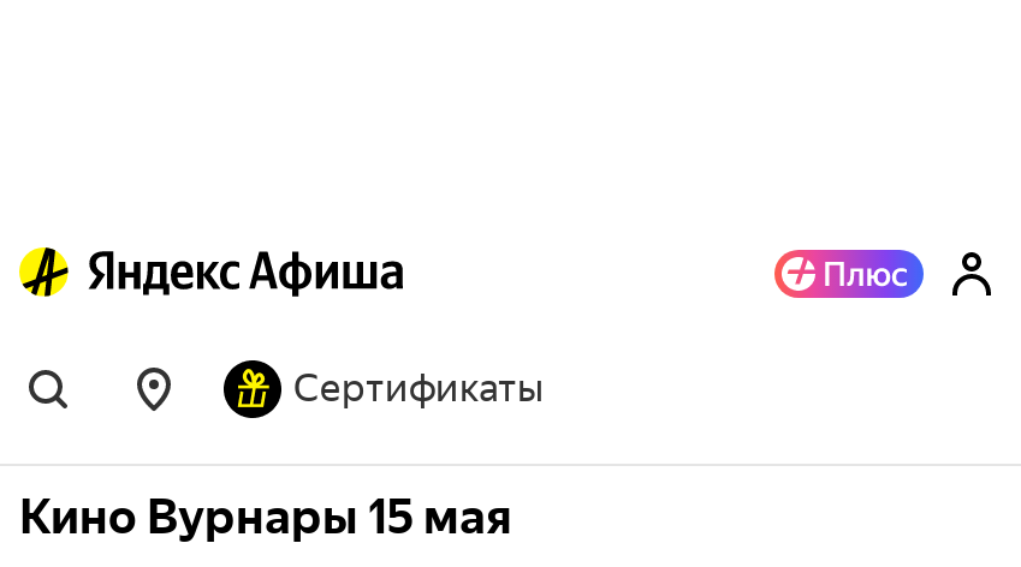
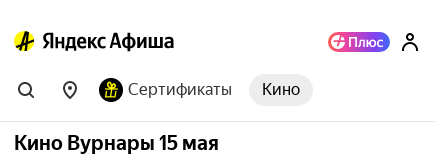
+ Кино
